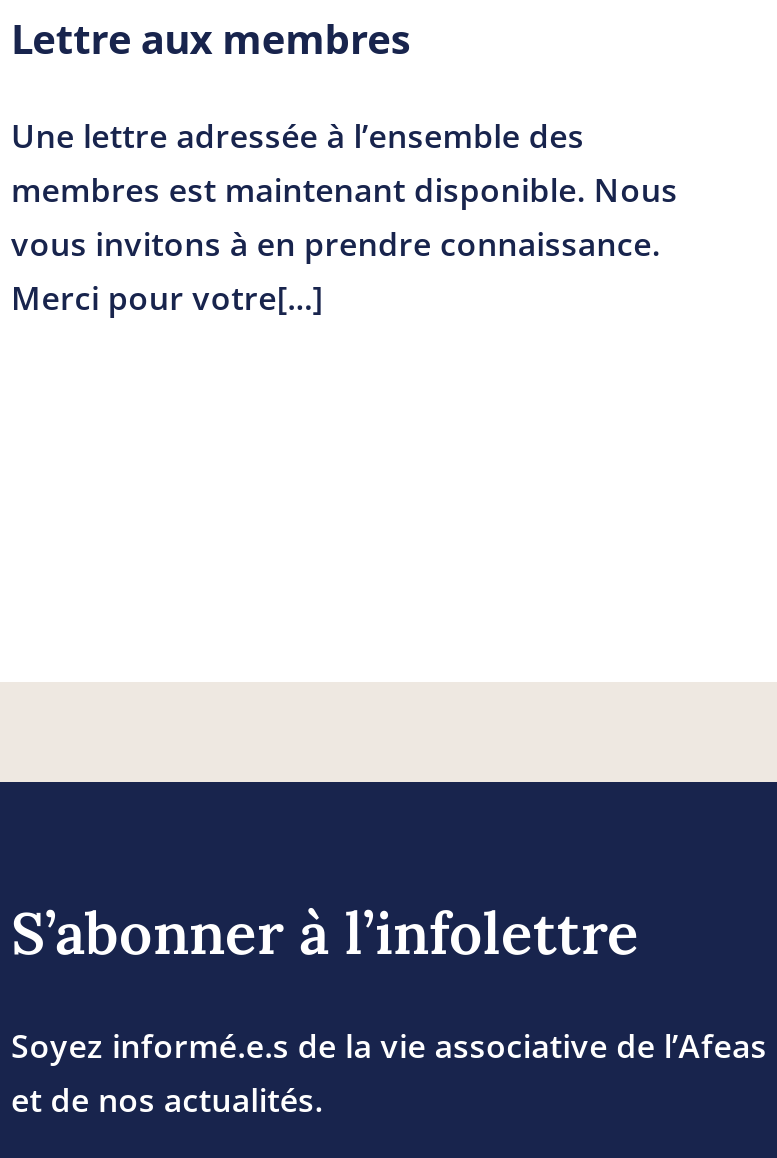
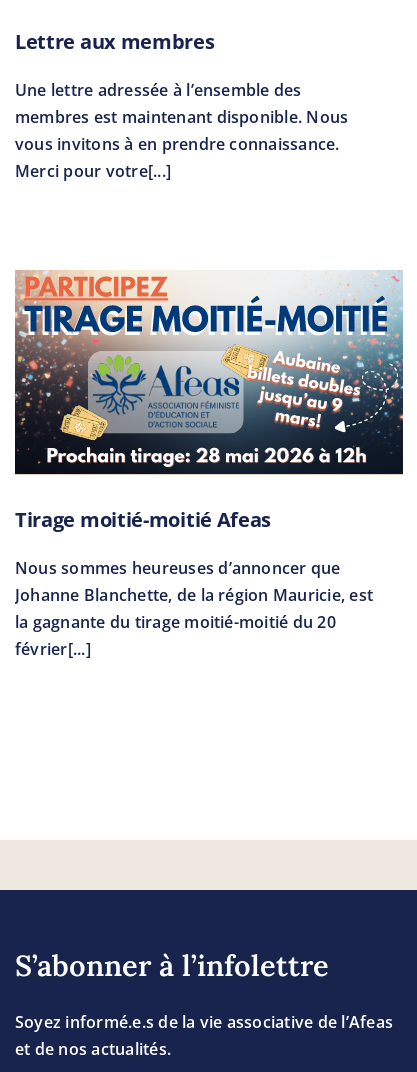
+ [image]
+ Tirage moitié-moitié Afeas
+ Nous sommes heureuses d’annoncer que
+ Johanne Blanchette, de la région Mauricie, est
+ la gagnante du tirage moitié-moitié du 20
+ février[...]
